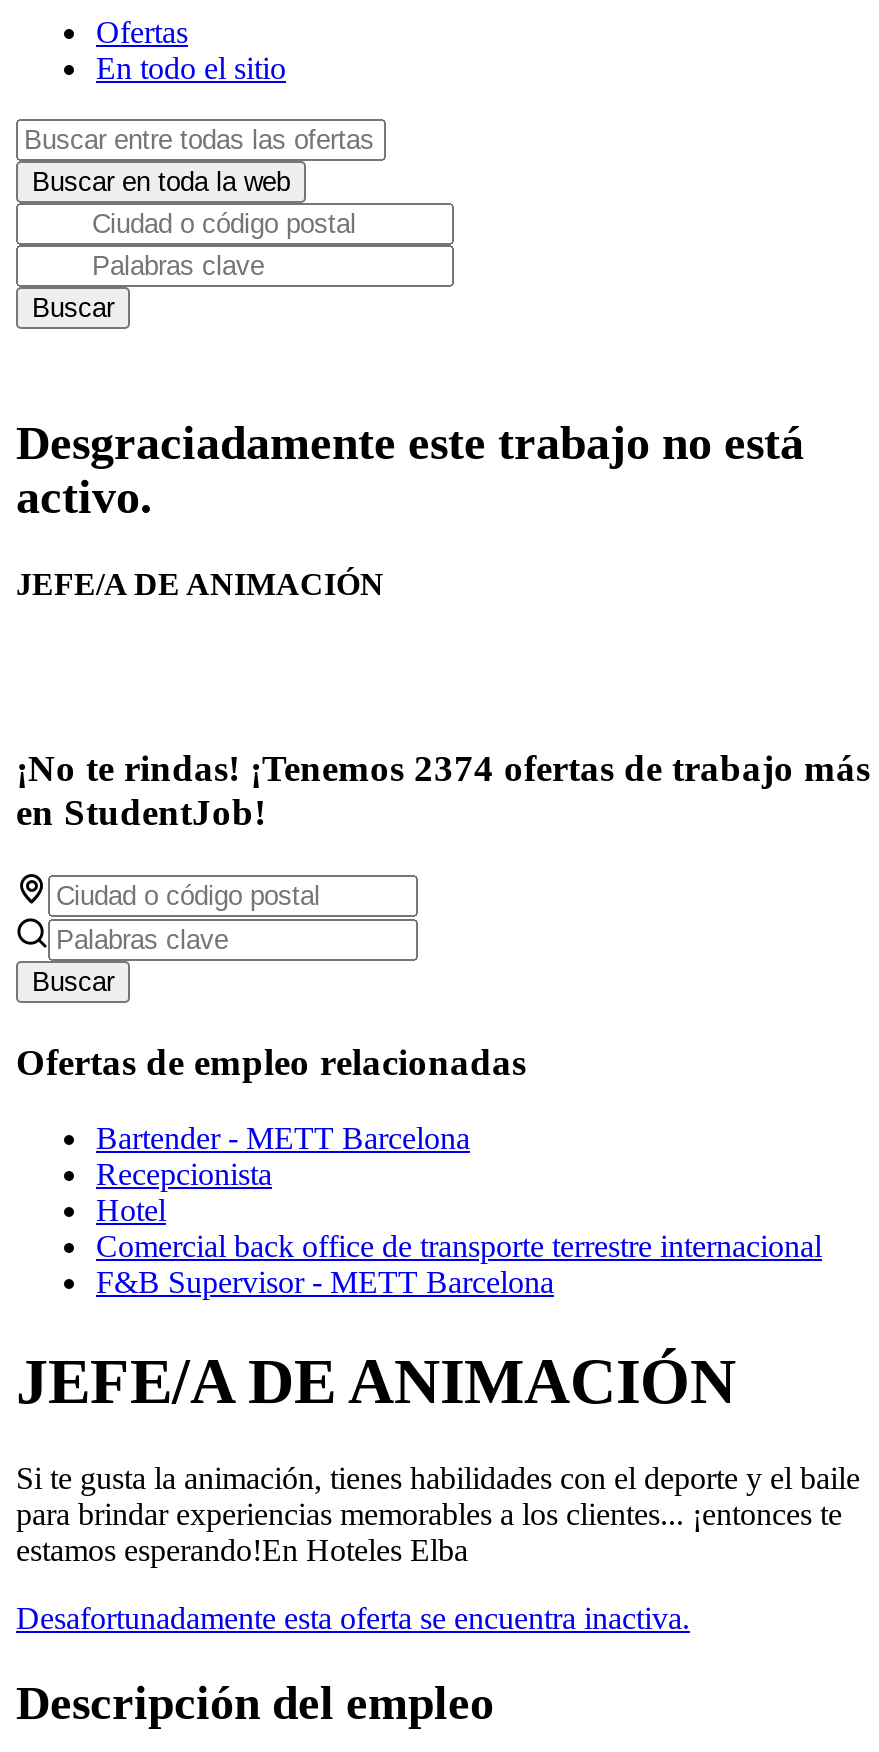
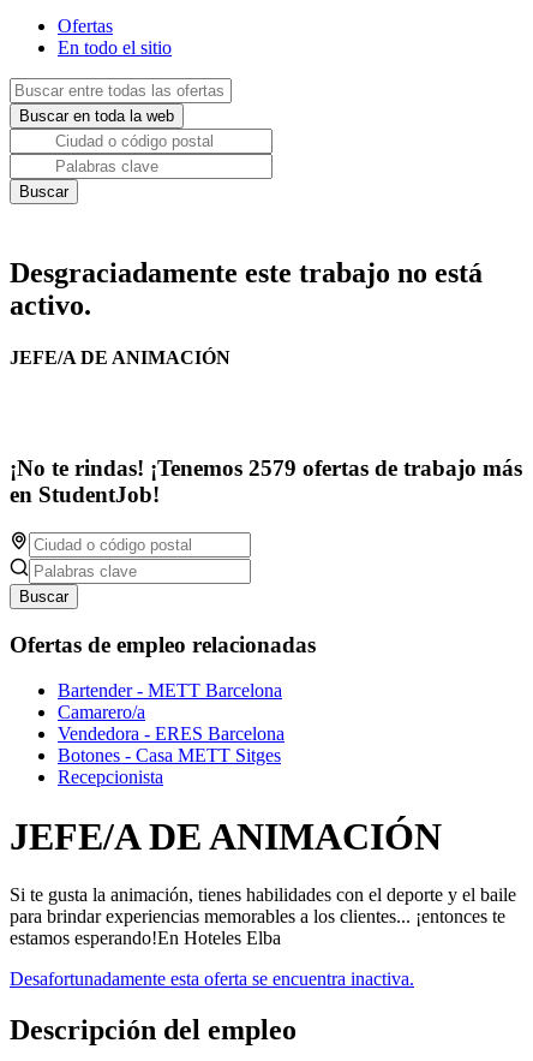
- ¡No te rindas! ¡Tenemos 2374 ofertas de trabajo más
+ ¡No te rindas! ¡Tenemos 2579 ofertas de trabajo más

+ Camarero/a
+ Vendedora - ERES Barcelona
+ Botones - Casa METT Sitges

moved down: Recepcionista

- Hotel
- Comercial back office de transporte terrestre internacional
- F&B Supervisor - METT Barcelona
